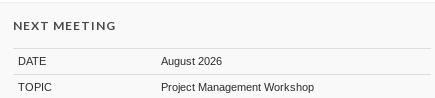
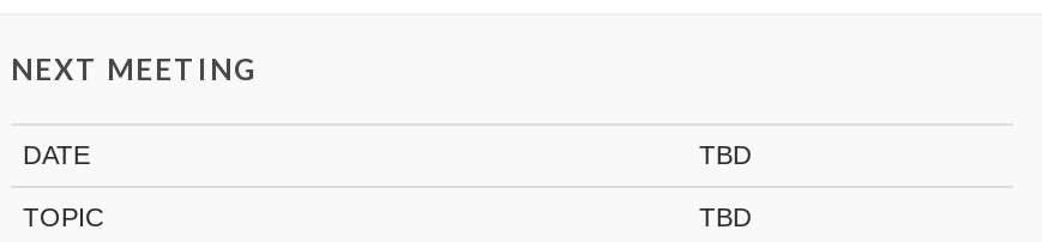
- August 2026
+ TBD

- Project Management Workshop
+ TBD
